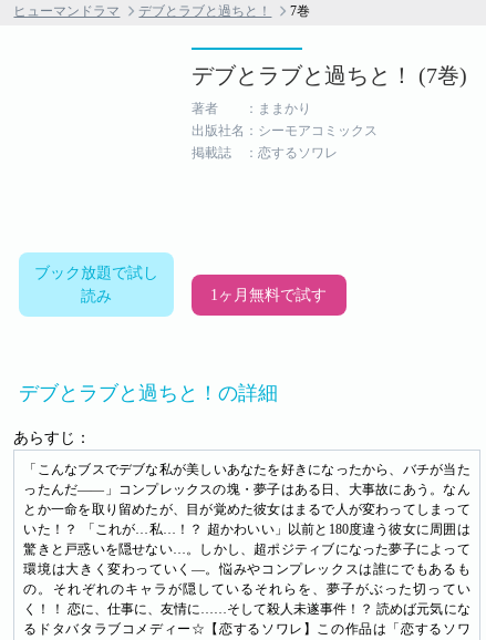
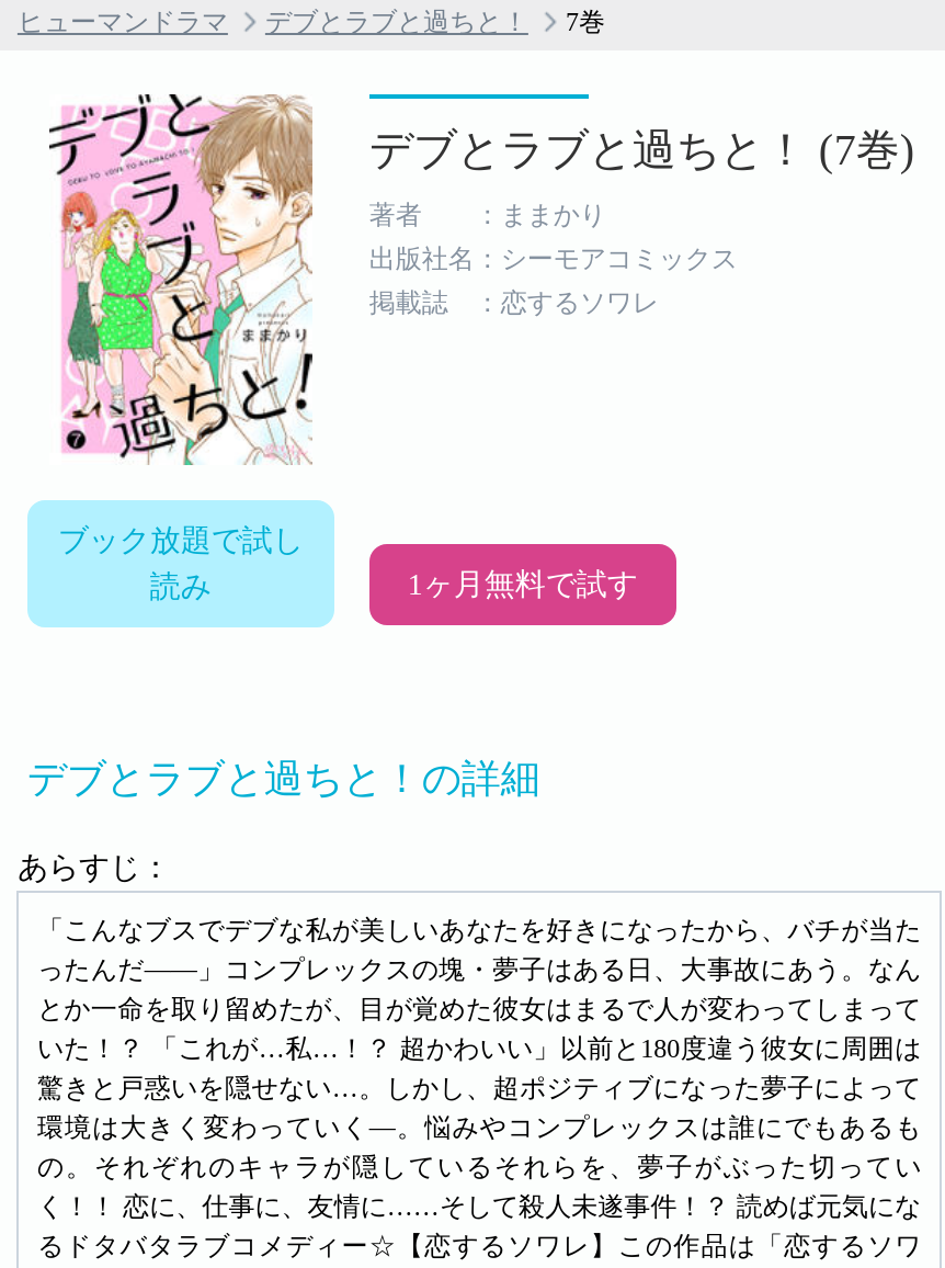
+ [image]
